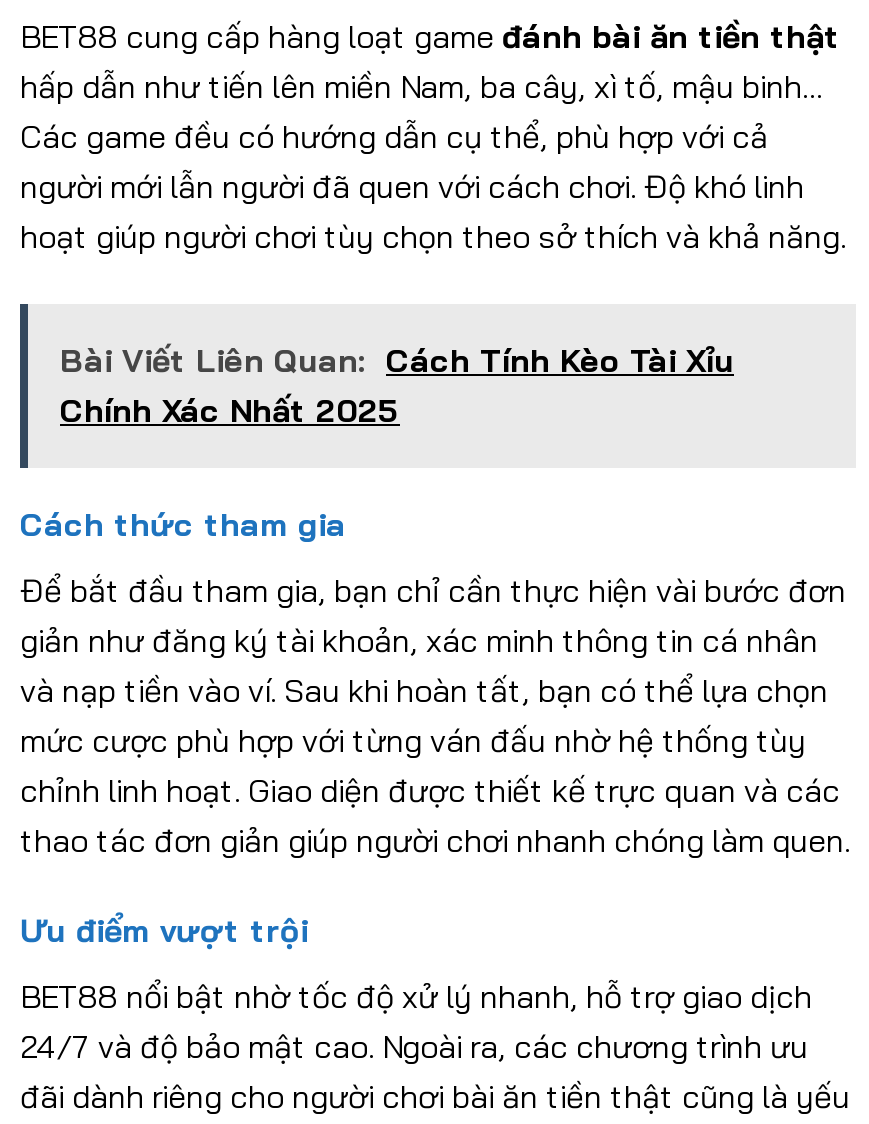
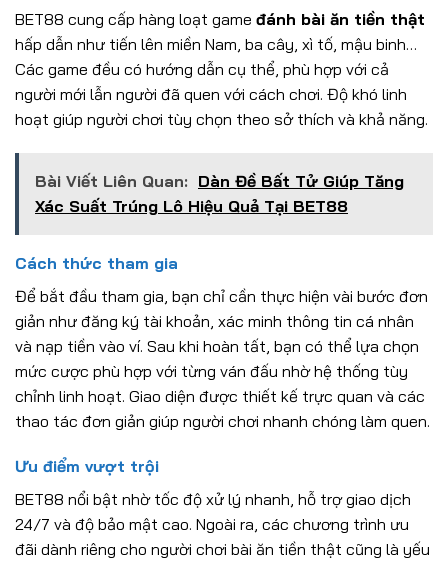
- Bài Viết Liên Quan: Cách Tính Kèo Tài Xỉu
- Chính Xác Nhất 2025
+ Bài Viết Liên Quan: Dàn Đề Bất Tử Giúp Tăng
+ Xác Suất Trúng Lô Hiệu Quả Tại BET88
